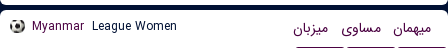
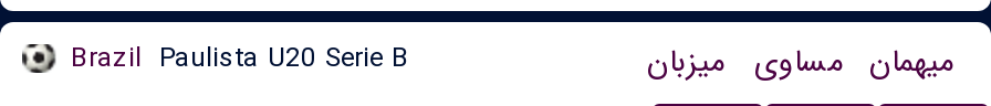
- Myanmar League Women
+ Brazil Paulista U20 Serie B
